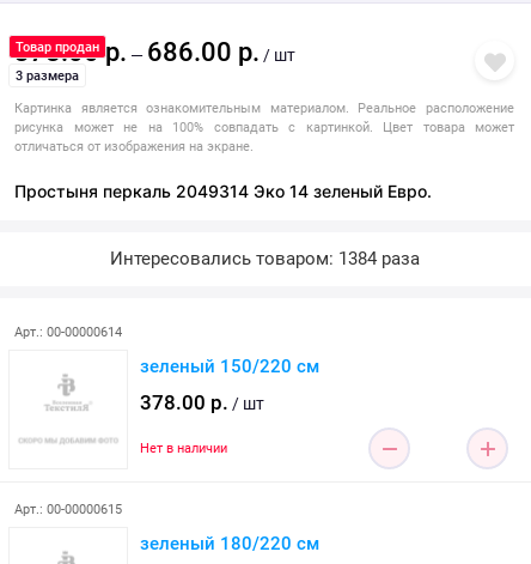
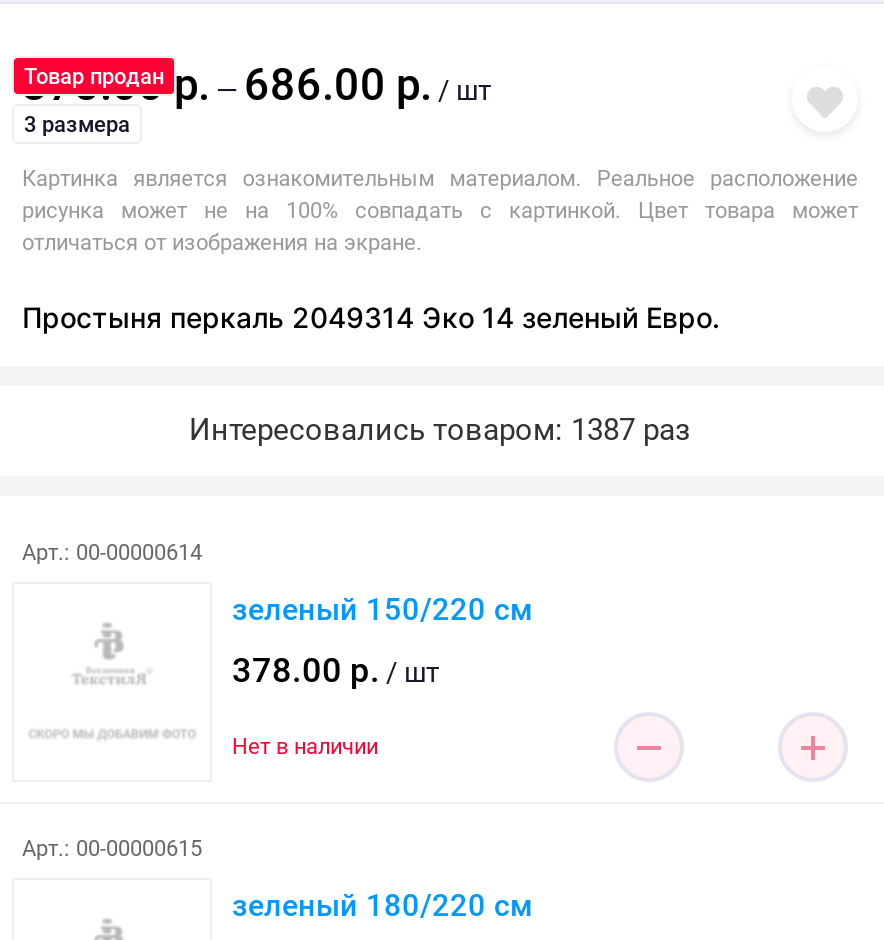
- Интересовались товаром: 1384 раза
+ Интересовались товаром: 1387 раз
